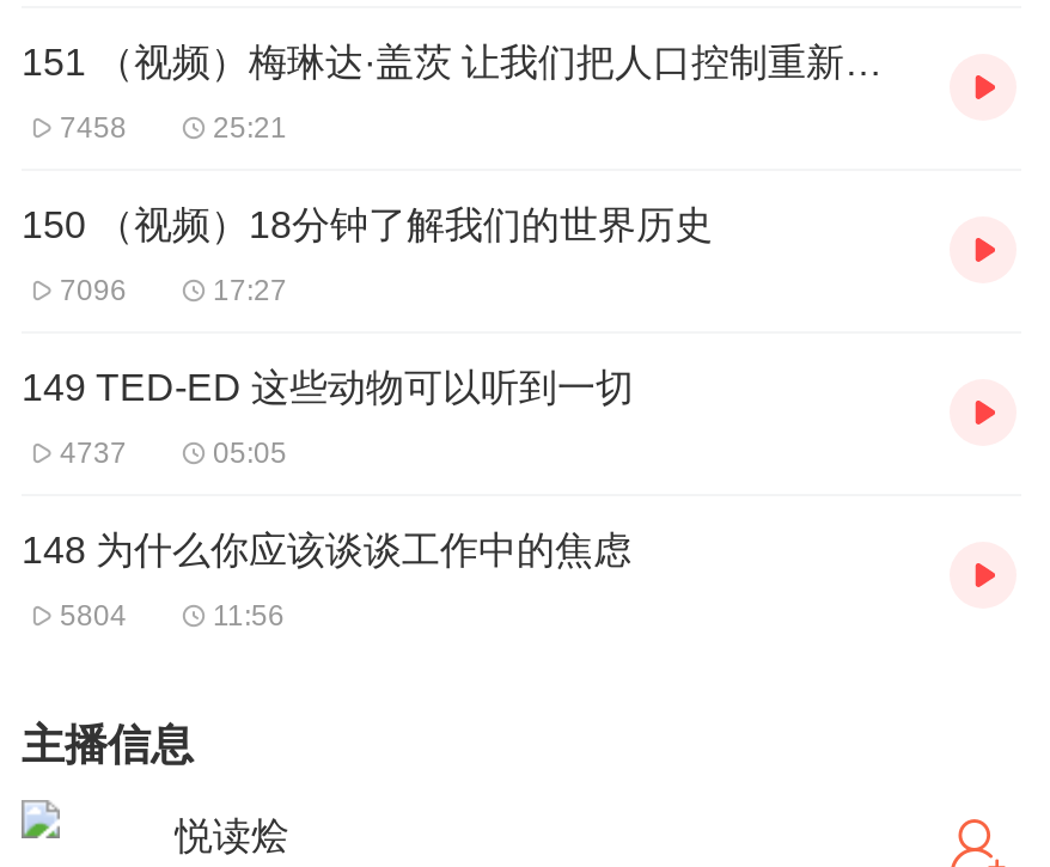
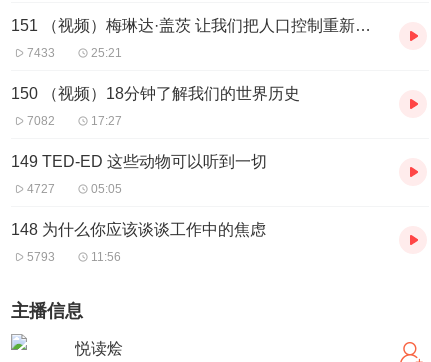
- 7458
+ 7433

- 7096
+ 7082

- 4737
+ 4727

- 5804
+ 5793
